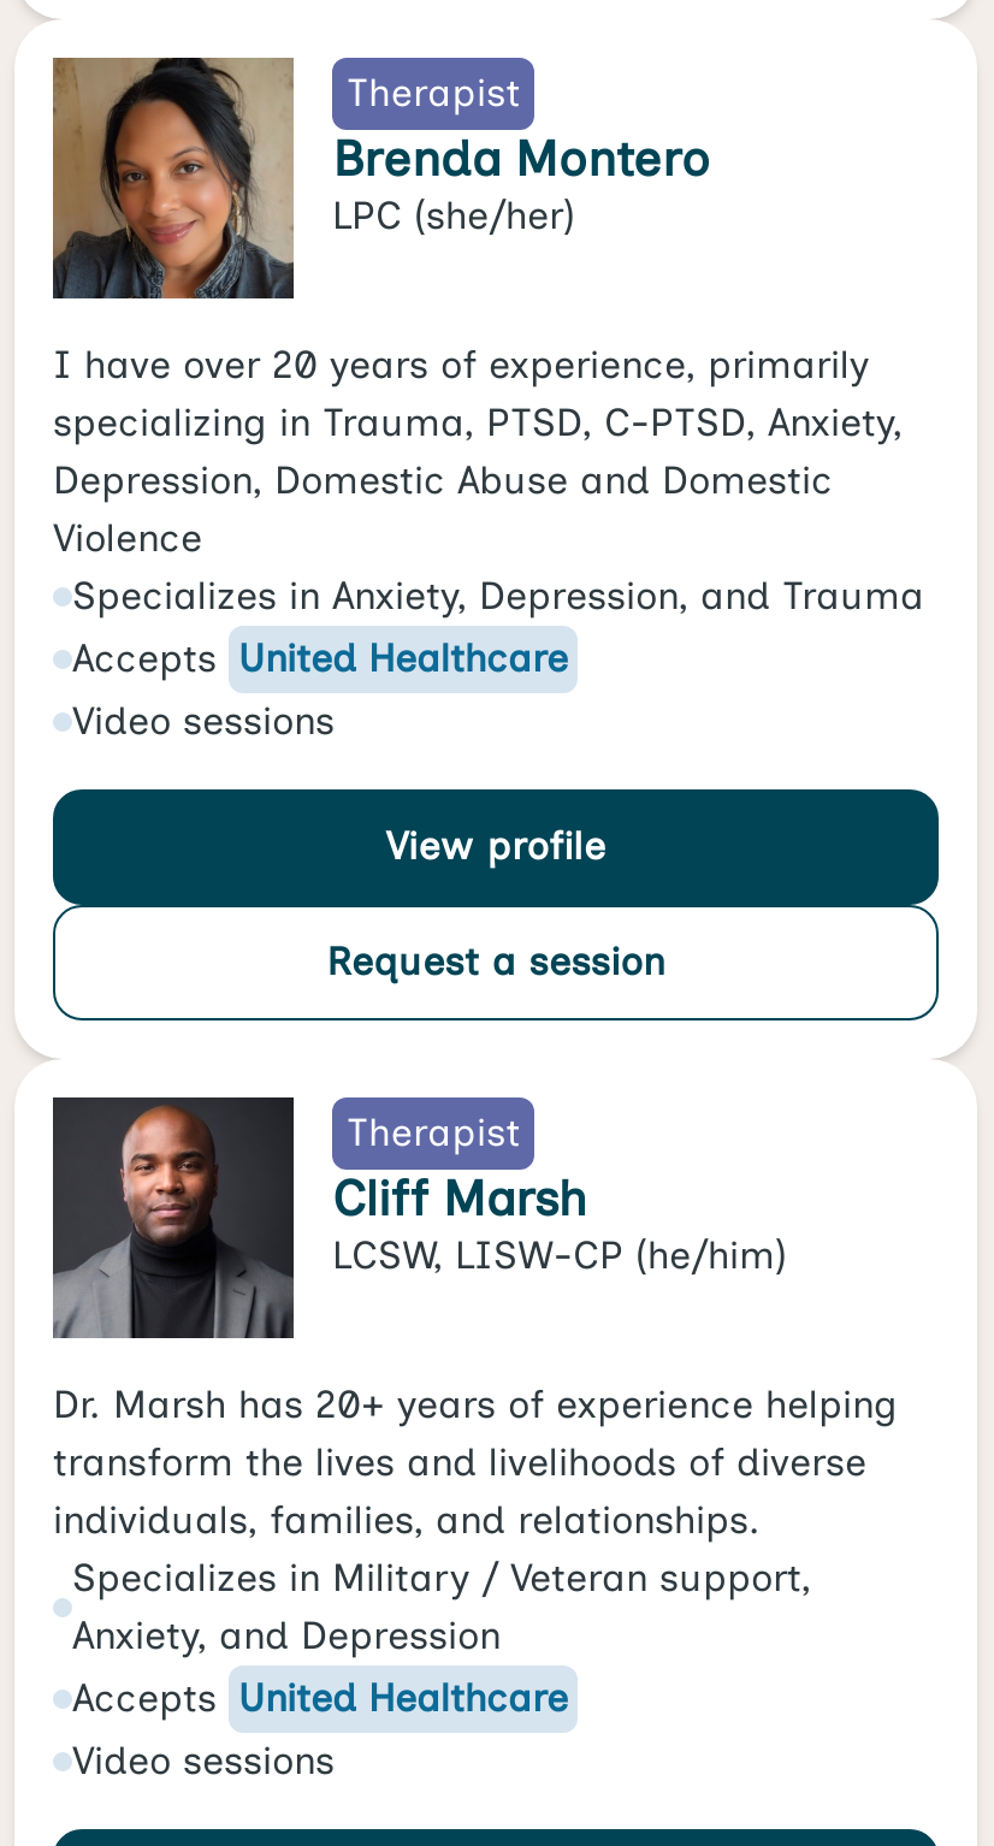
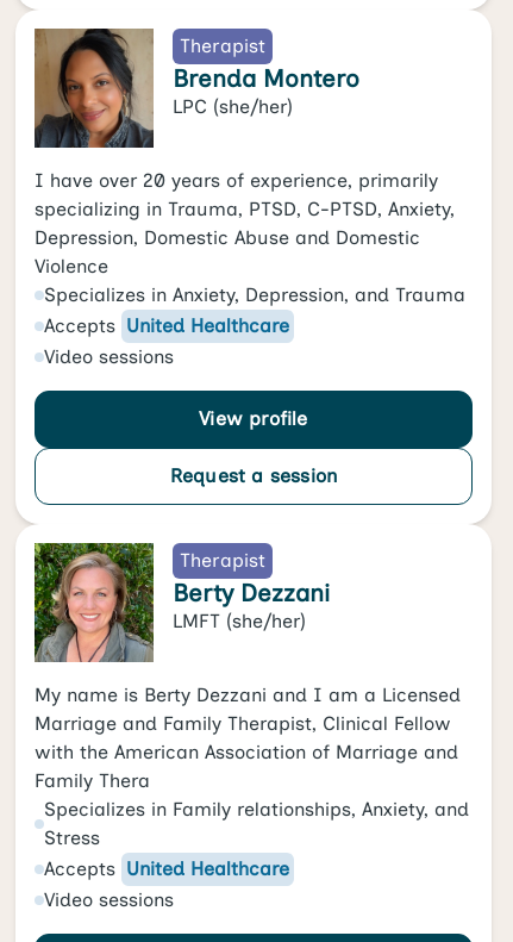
- [image]
- Cliff Marsh
- LCSW, LISW-CP (he/him)
+ [image]
+ Berty Dezzani
+ LMFT (she/her)

- Dr. Marsh has 20+ years of experience helping
- transform the lives and livelihoods of diverse
- individuals, families, and relationships.
- Specializes in Military / Veteran support,
- Anxiety, and Depression
+ My name is Berty Dezzani and I am a Licensed
+ Marriage and Family Therapist, Clinical Fellow
+ with the American Association of Marriage and
+ Family Thera
+ Specializes in Family relationships, Anxiety, and
+ Stress
